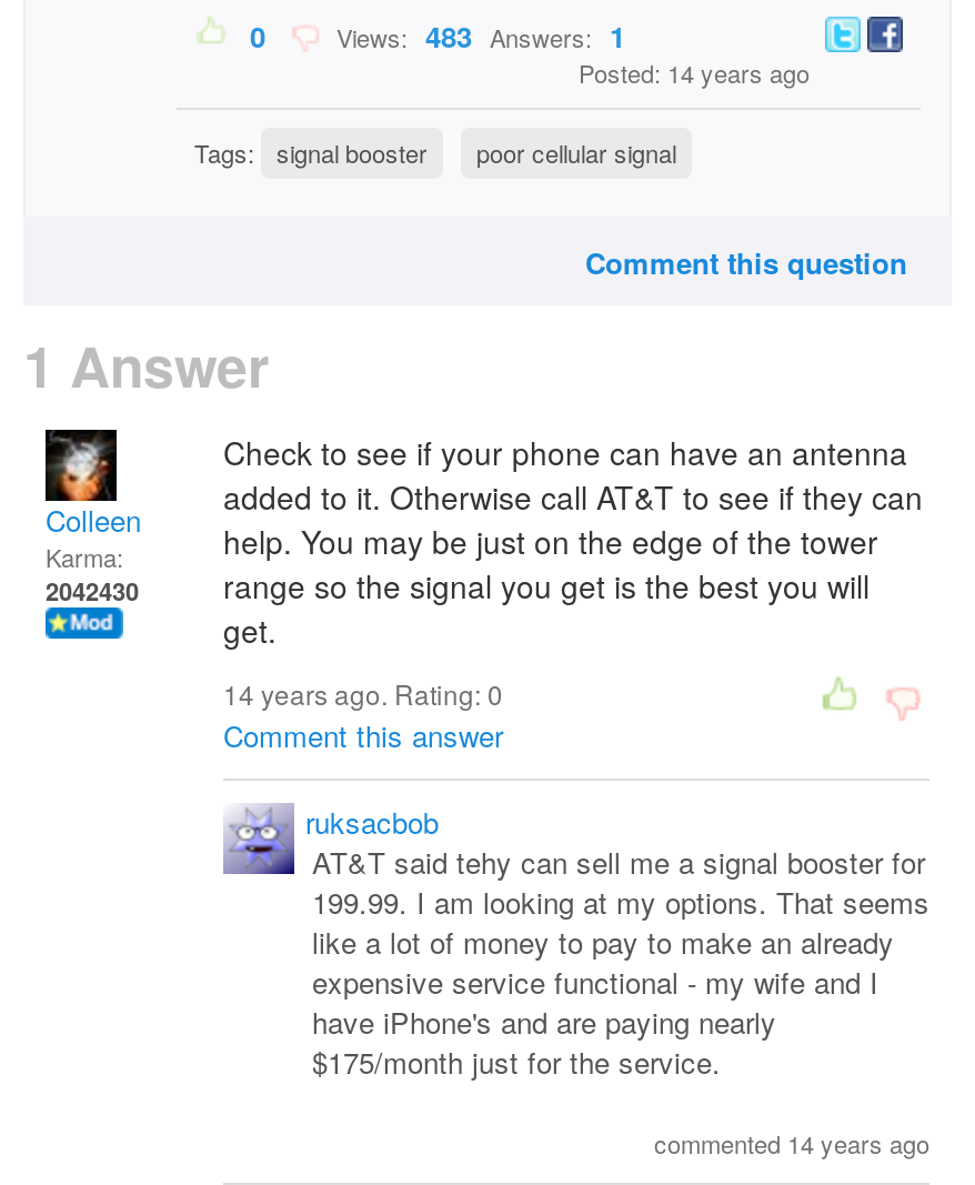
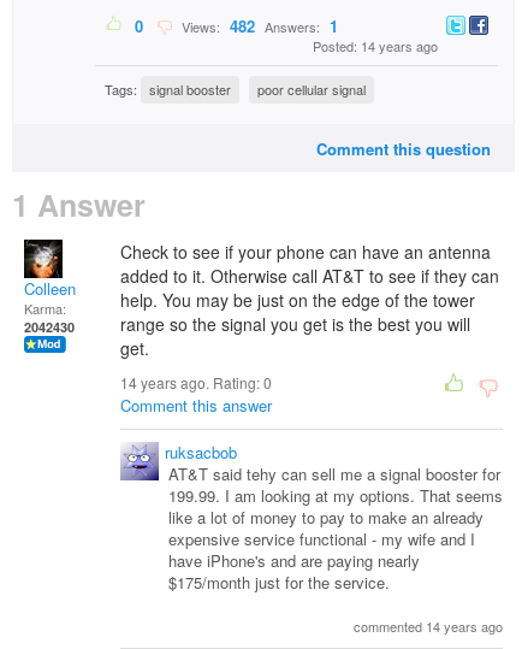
- Views: 483 Answers: 1
+ Views: 482 Answers: 1
